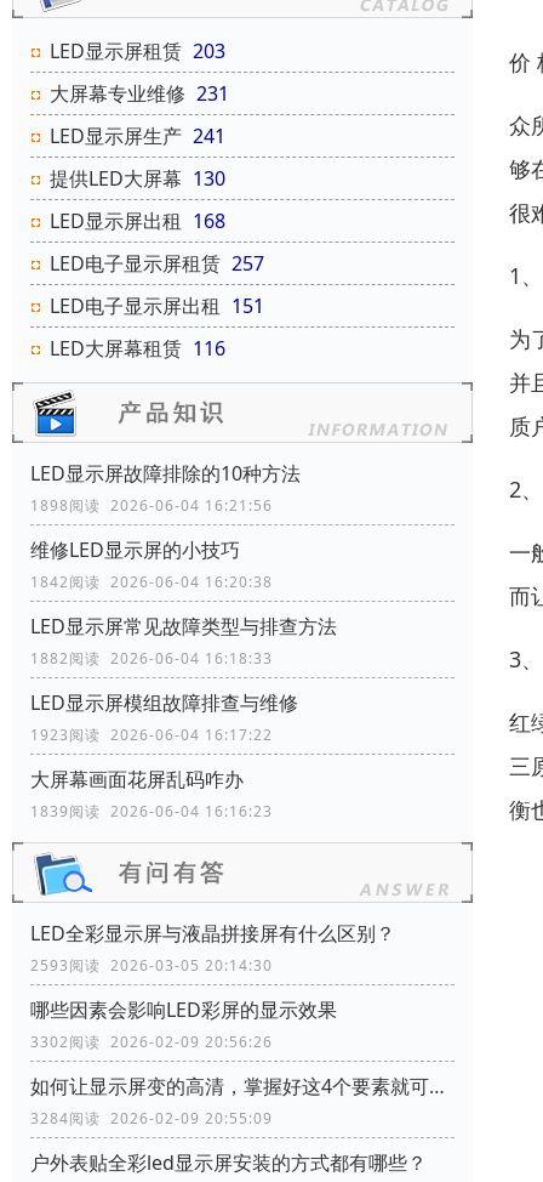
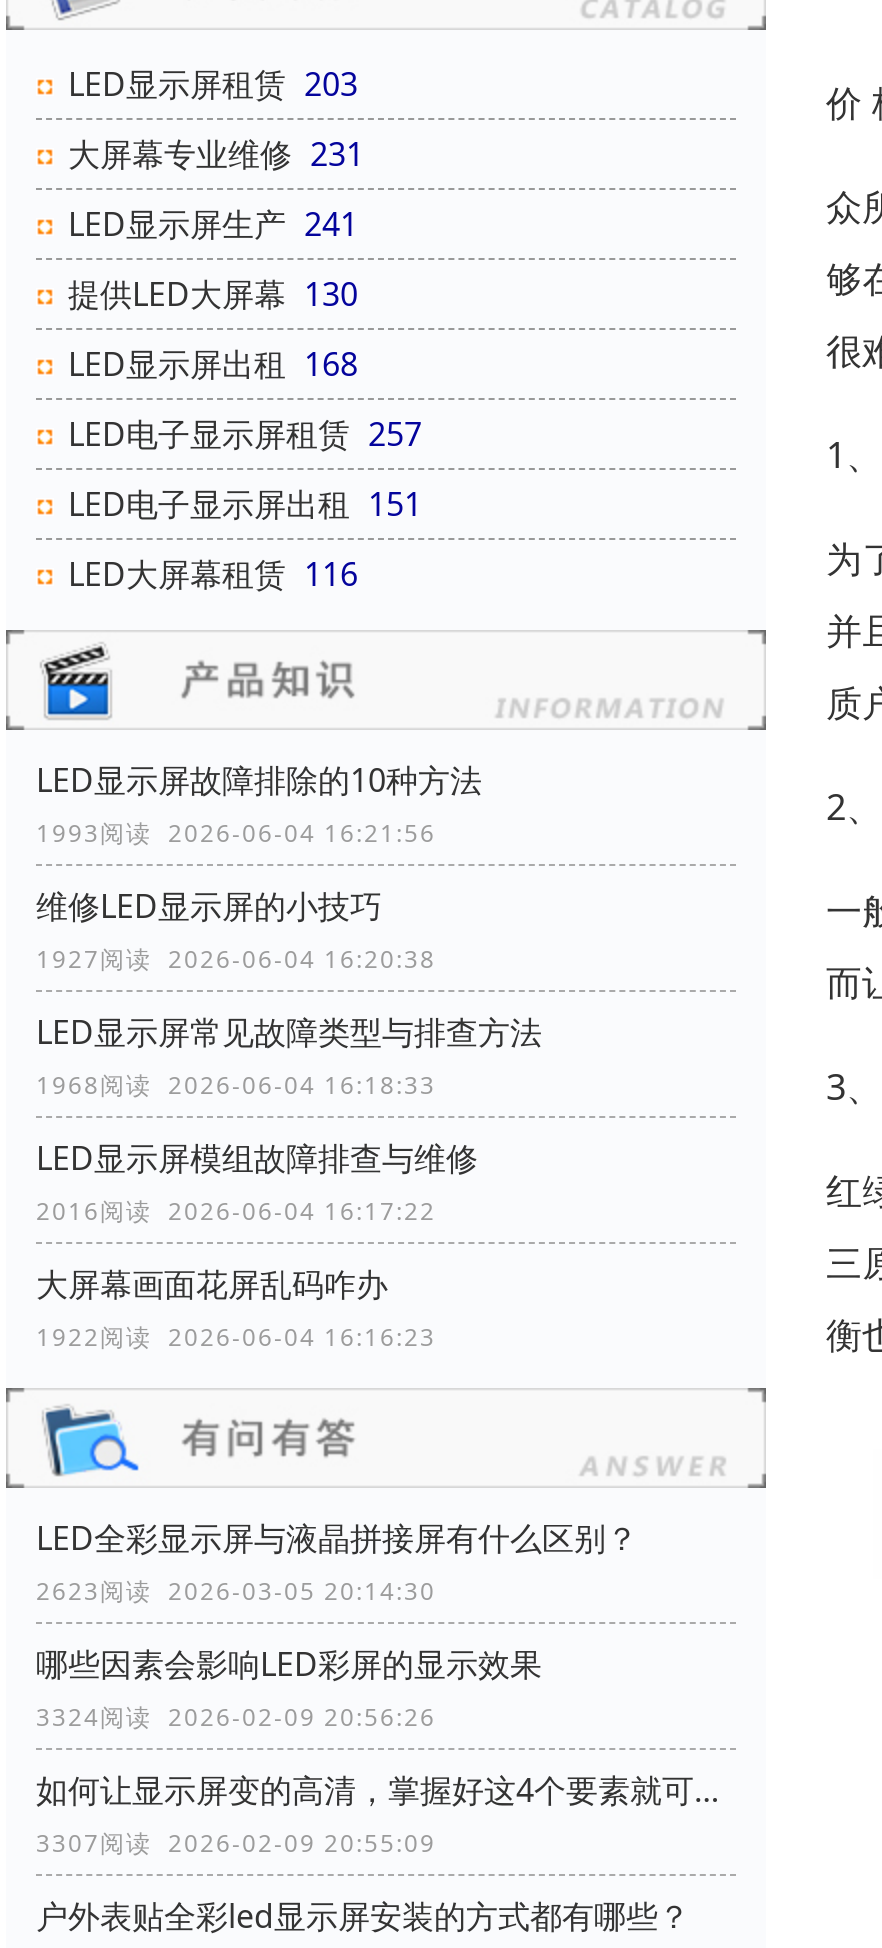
- 1898阅读 2026-06-04 16:21:56
+ 1993阅读 2026-06-04 16:21:56

- 1842阅读 2026-06-04 16:20:38
+ 1927阅读 2026-06-04 16:20:38

- 1882阅读 2026-06-04 16:18:33
+ 1968阅读 2026-06-04 16:18:33

- 1923阅读 2026-06-04 16:17:22
+ 2016阅读 2026-06-04 16:17:22

- 1839阅读 2026-06-04 16:16:23
+ 1922阅读 2026-06-04 16:16:23

- 2593阅读 2026-03-05 20:14:30
+ 2623阅读 2026-03-05 20:14:30

- 3302阅读 2026-02-09 20:56:26
+ 3324阅读 2026-02-09 20:56:26

- 3284阅读 2026-02-09 20:55:09
+ 3307阅读 2026-02-09 20:55:09
